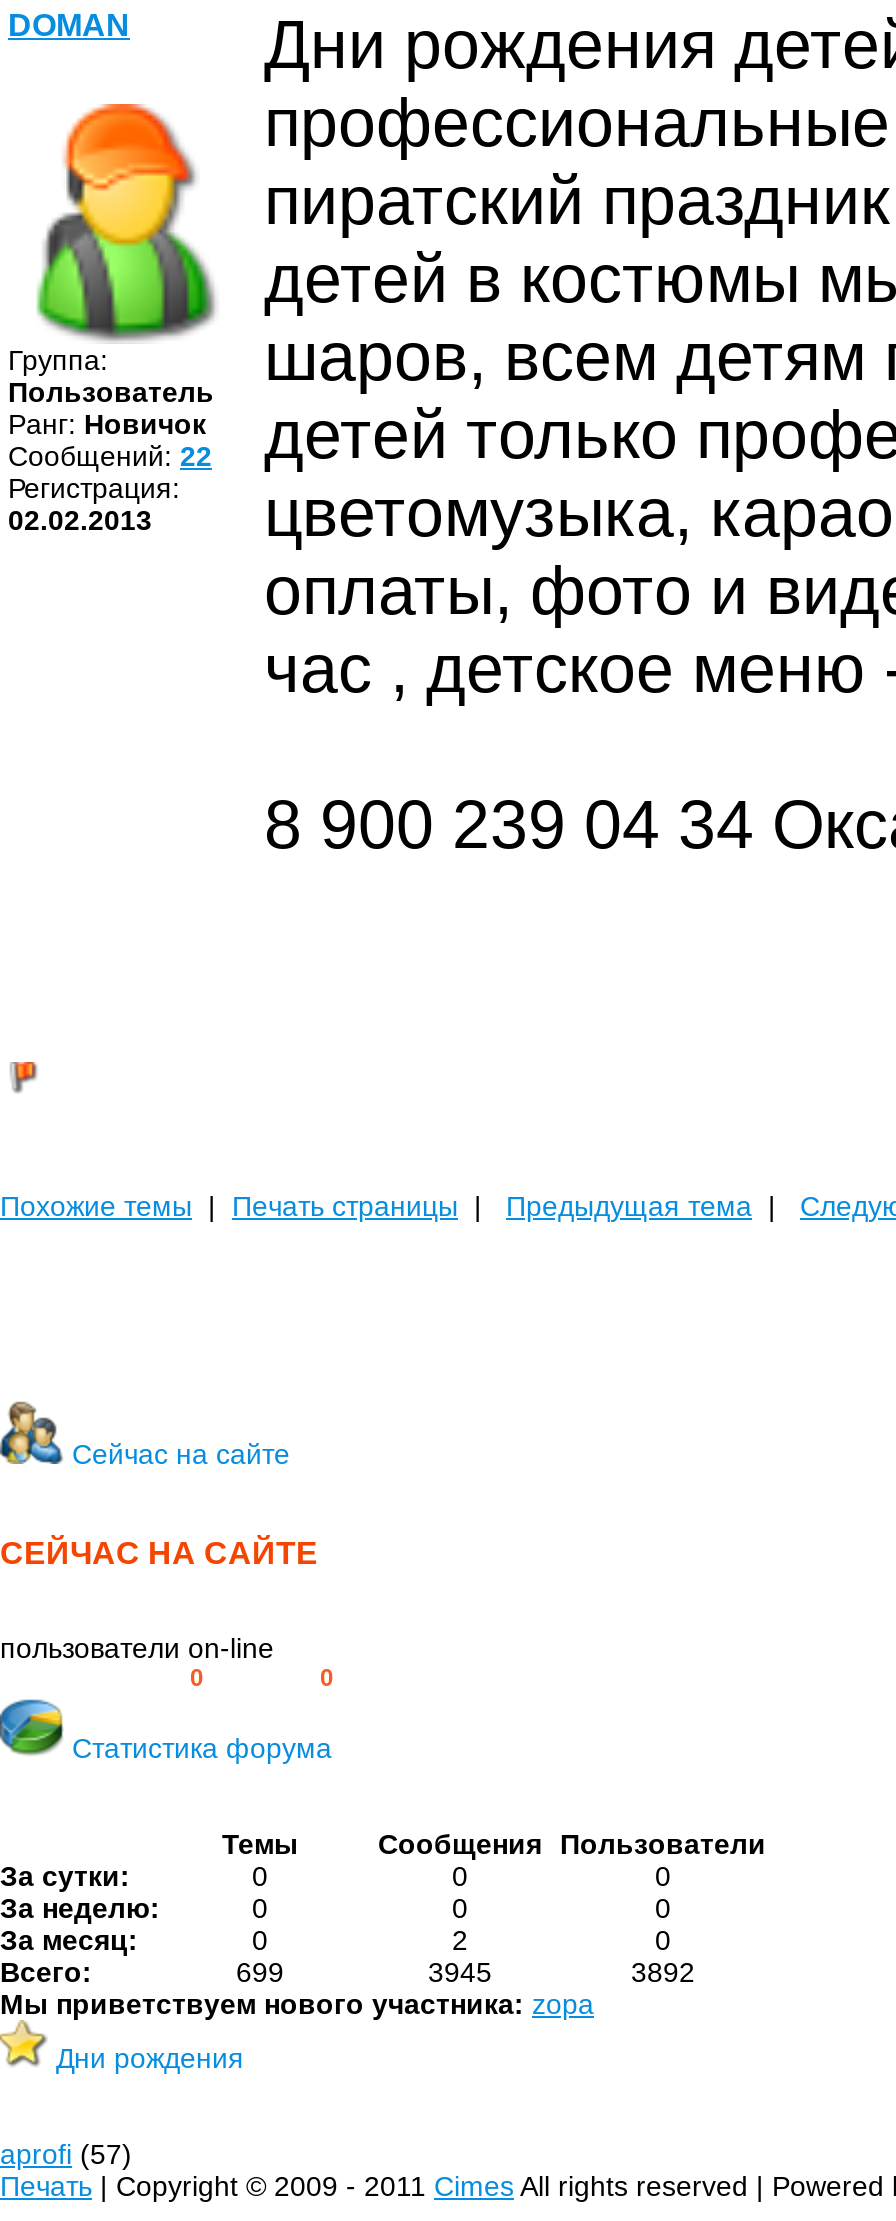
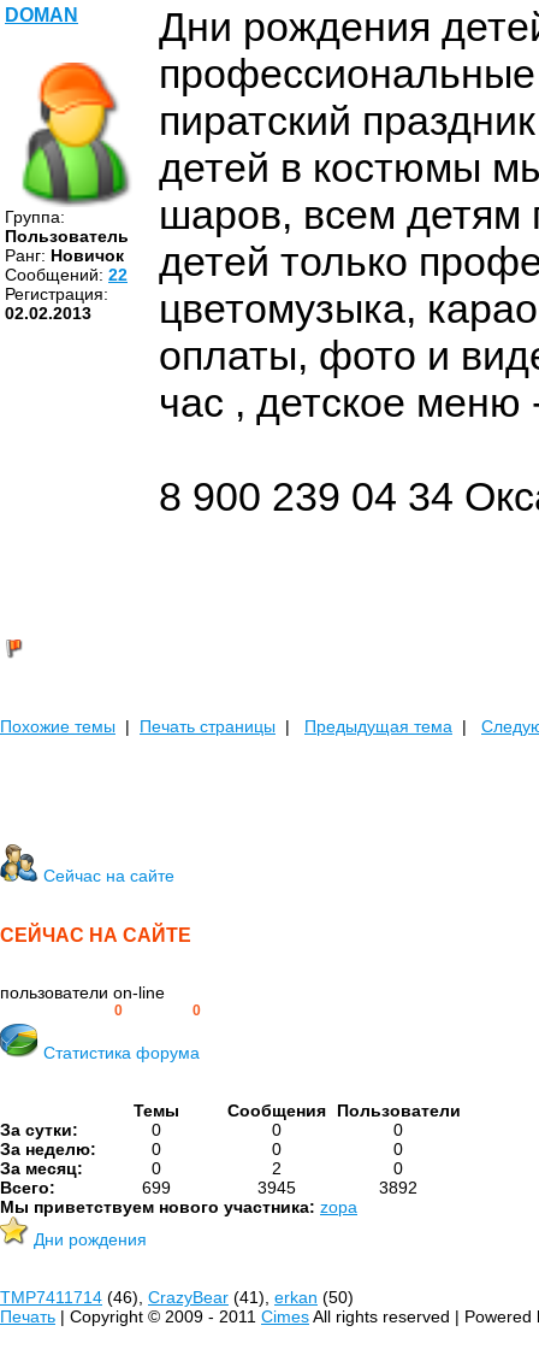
- aprofi (57)
+ TMP7411714 (46), CrazyBear (41), erkan (50)
